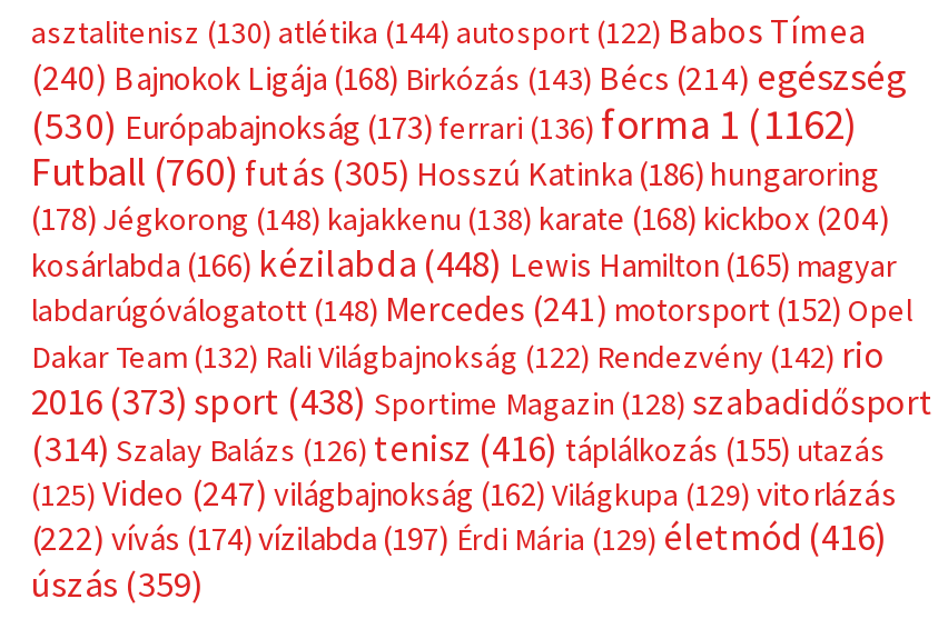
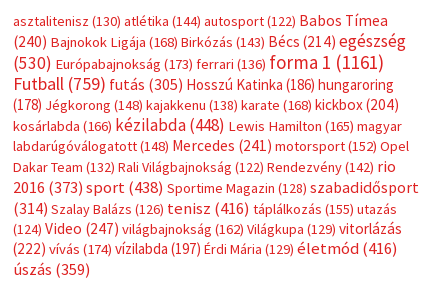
- (530) Európabajnokság (173) ferrari (136) forma 1(1162)
+ (530) Európabajnokság (173) ferrari (136) forma 1(1161)

- Futball (760) futás (305) Hosszú Katinka (186) hungaroring
+ Futball (759) futás (305) Hosszú Katinka (186) hungaroring

- (125) Video (247) világbajnokság (162) Világkupa (129) vitorlázás
+ (124) Video (247) világbajnokság (162) Világkupa (129) vitorlázás
